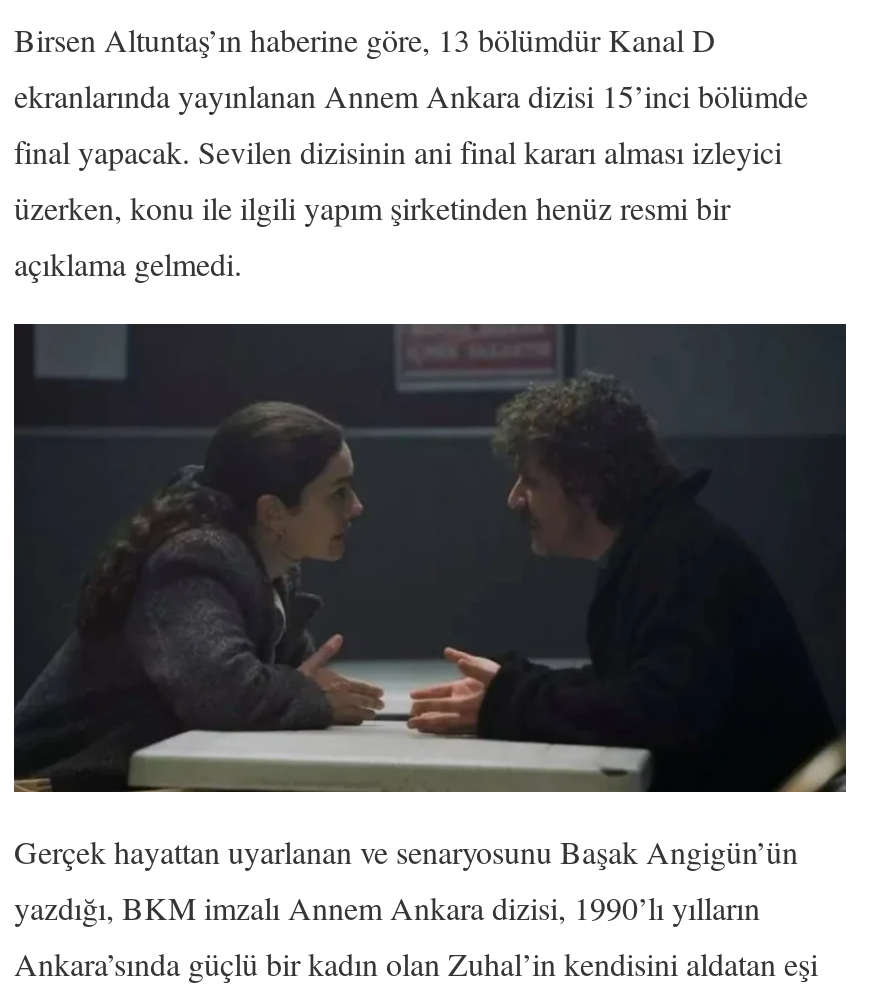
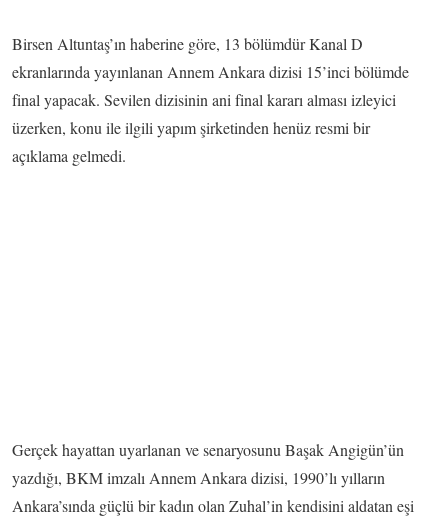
- [image]
